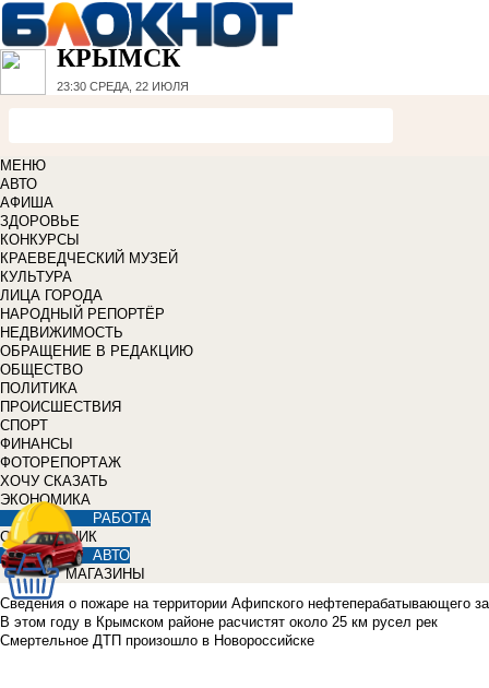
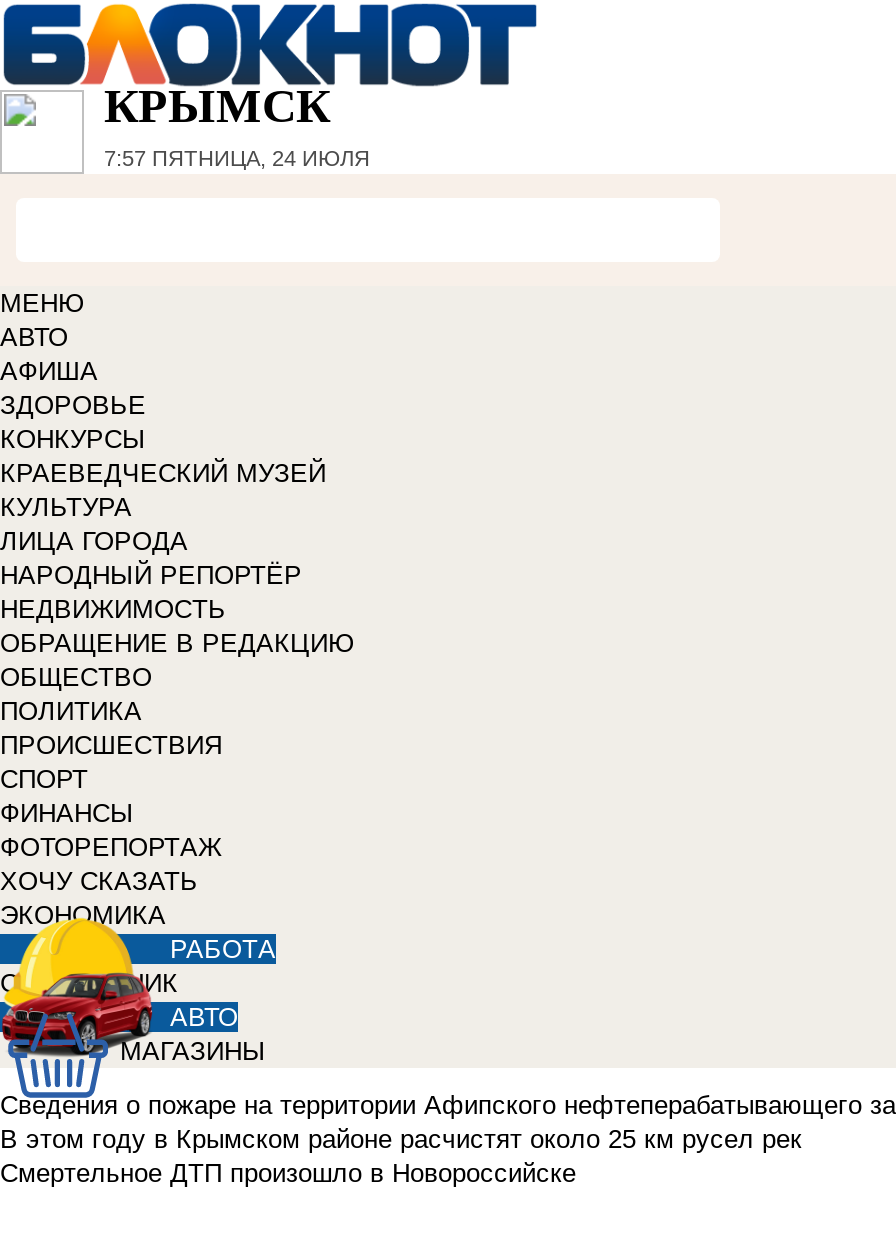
- 23:30 СРЕДА, 22 ИЮЛЯ
+ 7:57 ПЯТНИЦА, 24 ИЮЛЯ
